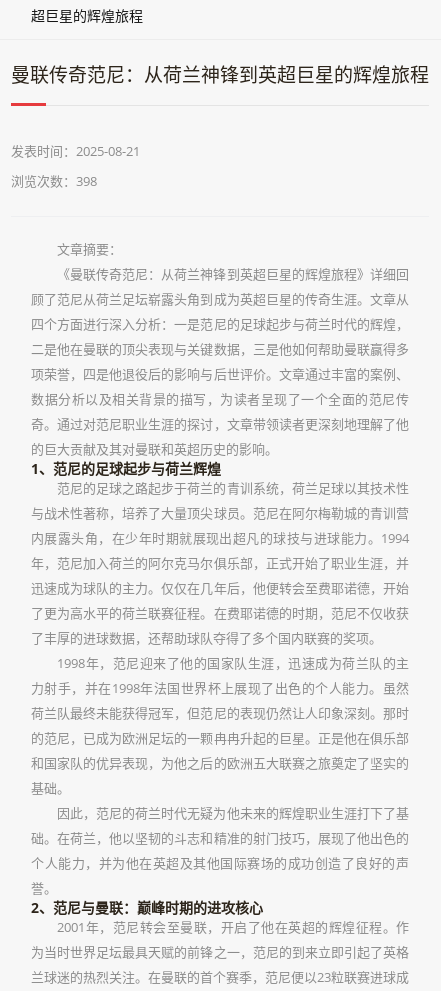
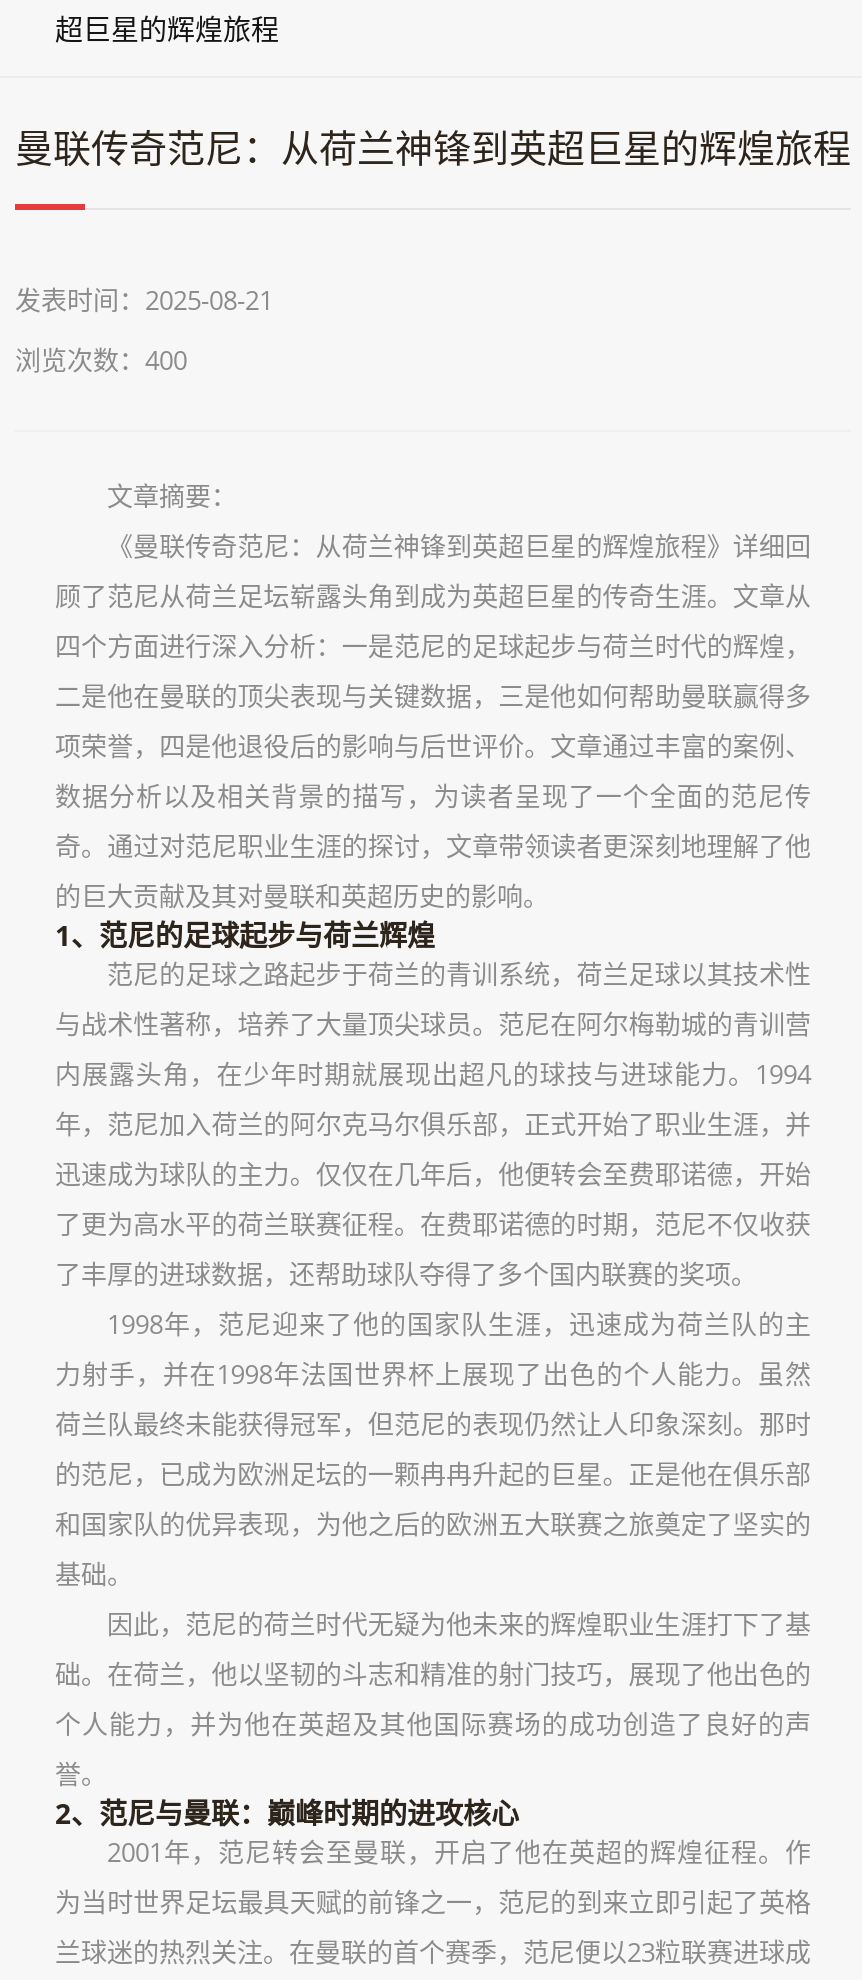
- 浏览次数：398
+ 浏览次数：400
